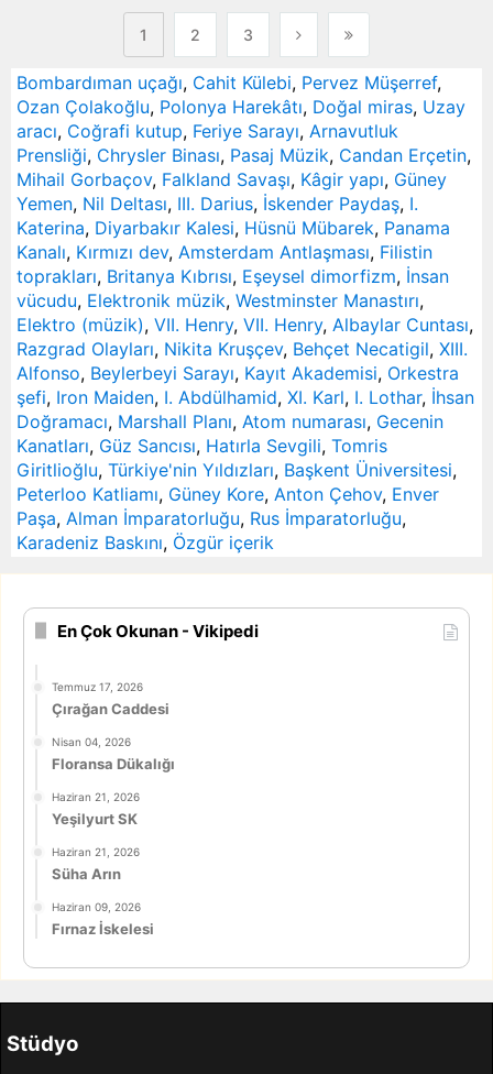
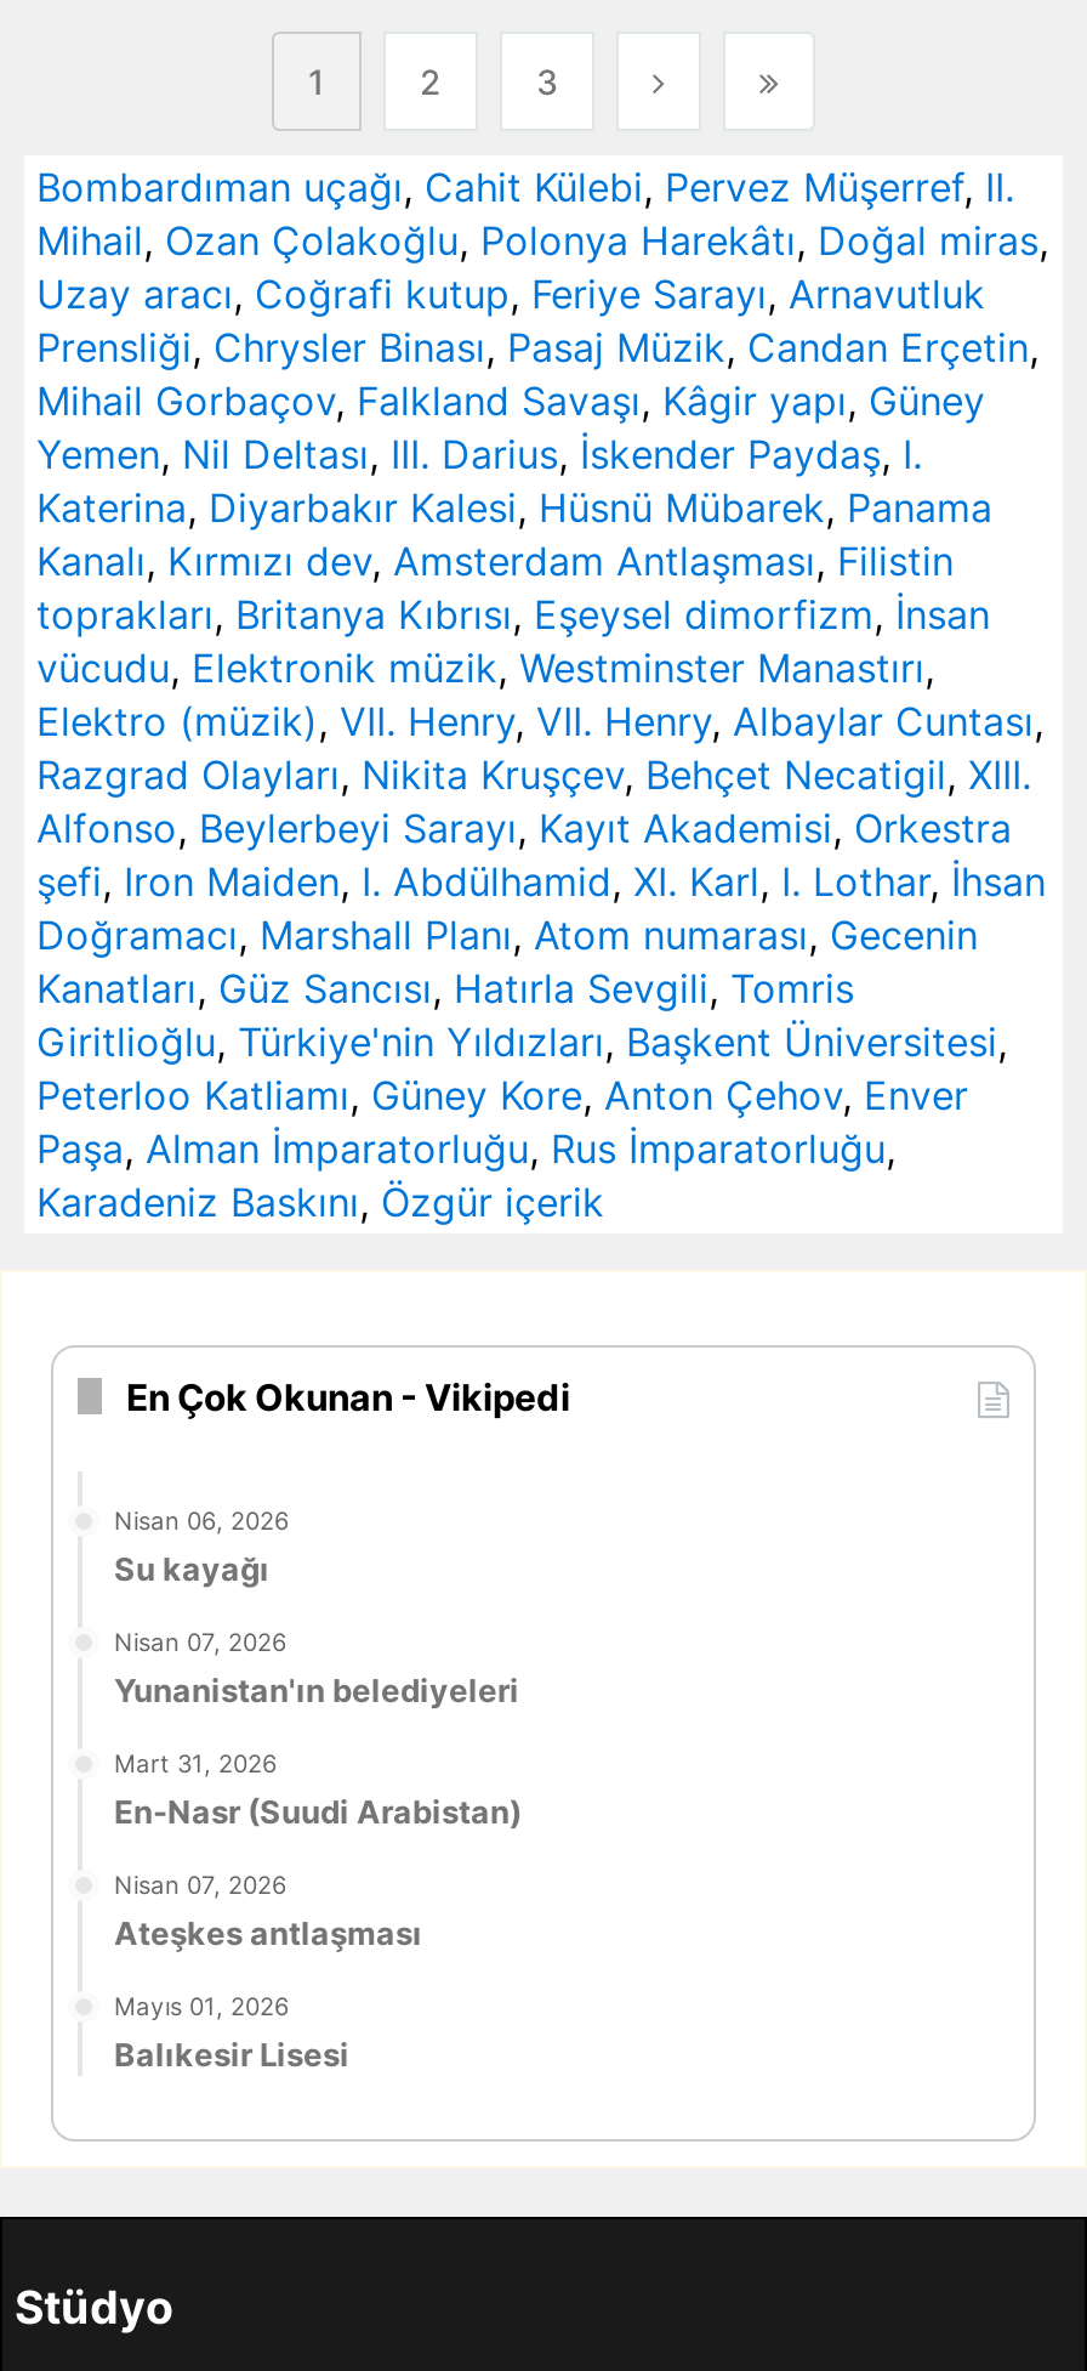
- Bombardıman uçağı, Cahit Külebi, Pervez Müşerref,
- Ozan Çolakoğlu, Polonya Harekâtı, Doğal miras, Uzay
- aracı, Coğrafi kutup, Feriye Sarayı, Arnavutluk
+ Bombardıman uçağı, Cahit Külebi, Pervez Müşerref, II.
+ Mihail, Ozan Çolakoğlu, Polonya Harekâtı, Doğal miras,
+ Uzay aracı, Coğrafi kutup, Feriye Sarayı, Arnavutluk

- Temmuz 17, 2026
- Çırağan Caddesi
+ Nisan 06, 2026
+ Su kayağı

- Nisan 04, 2026
- Floransa Dükalığı
+ Nisan 07, 2026
+ Yunanistan'ın belediyeleri

- Haziran 21, 2026
- Yeşilyurt SK
+ Mart 31, 2026
+ En-Nasr (Suudi Arabistan)

- Haziran 21, 2026
- Süha Arın
+ Nisan 07, 2026
+ Ateşkes antlaşması

- Haziran 09, 2026
- Fırnaz İskelesi
+ Mayıs 01, 2026
+ Balıkesir Lisesi
